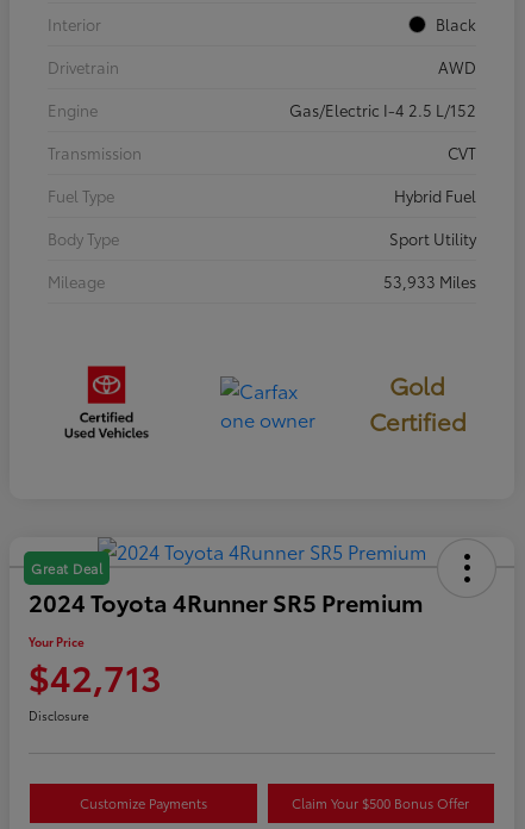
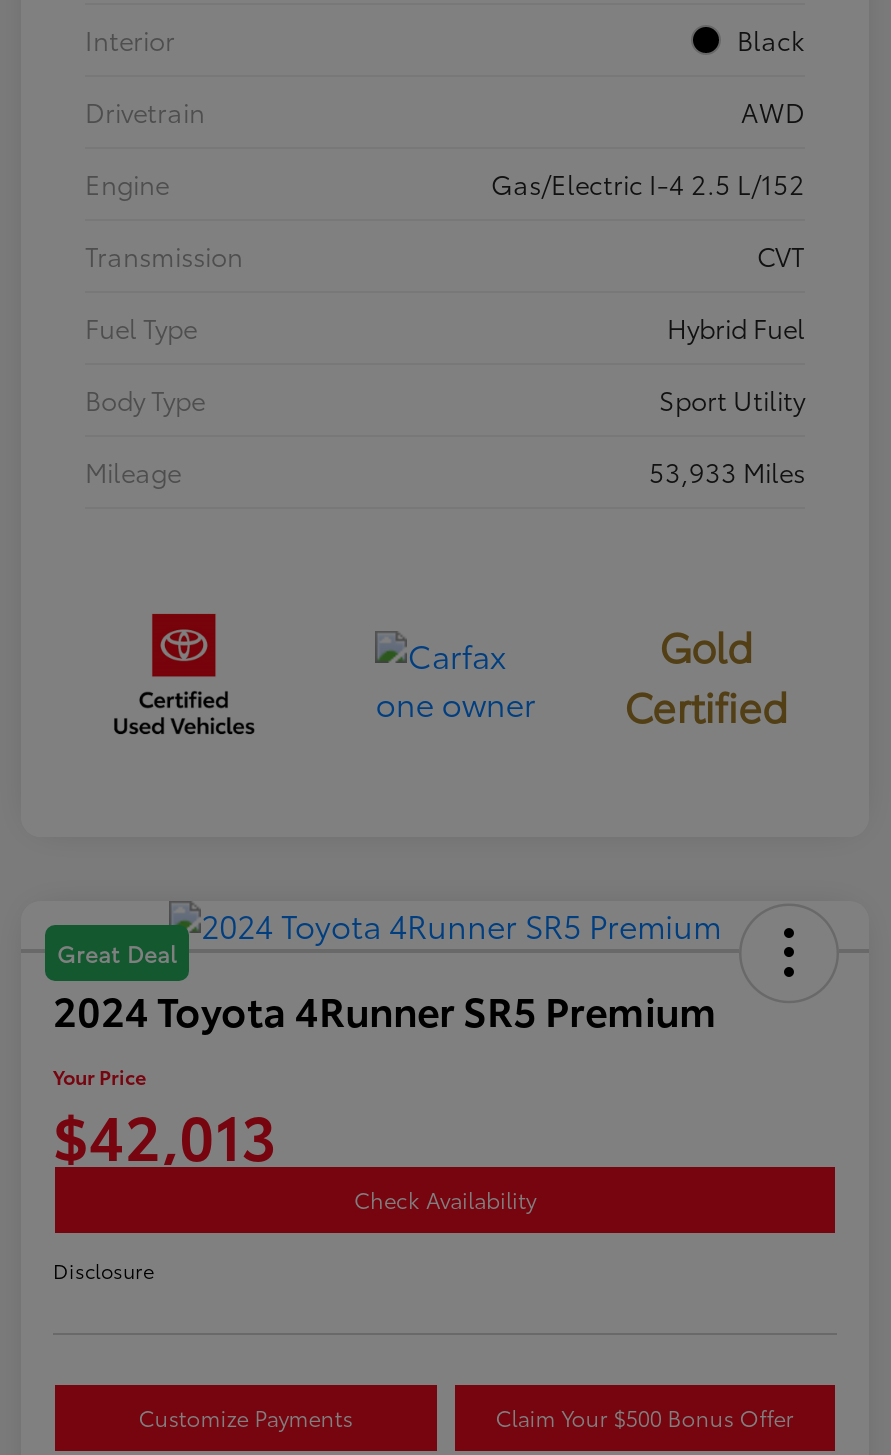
- $42,713
+ $42,013
+ Check Availability
